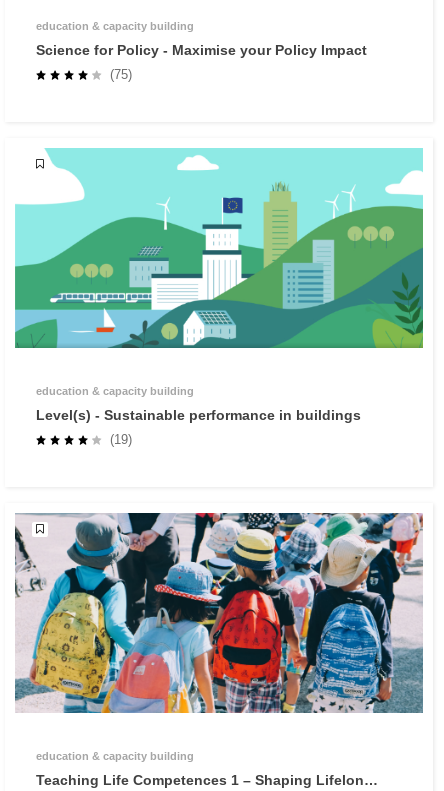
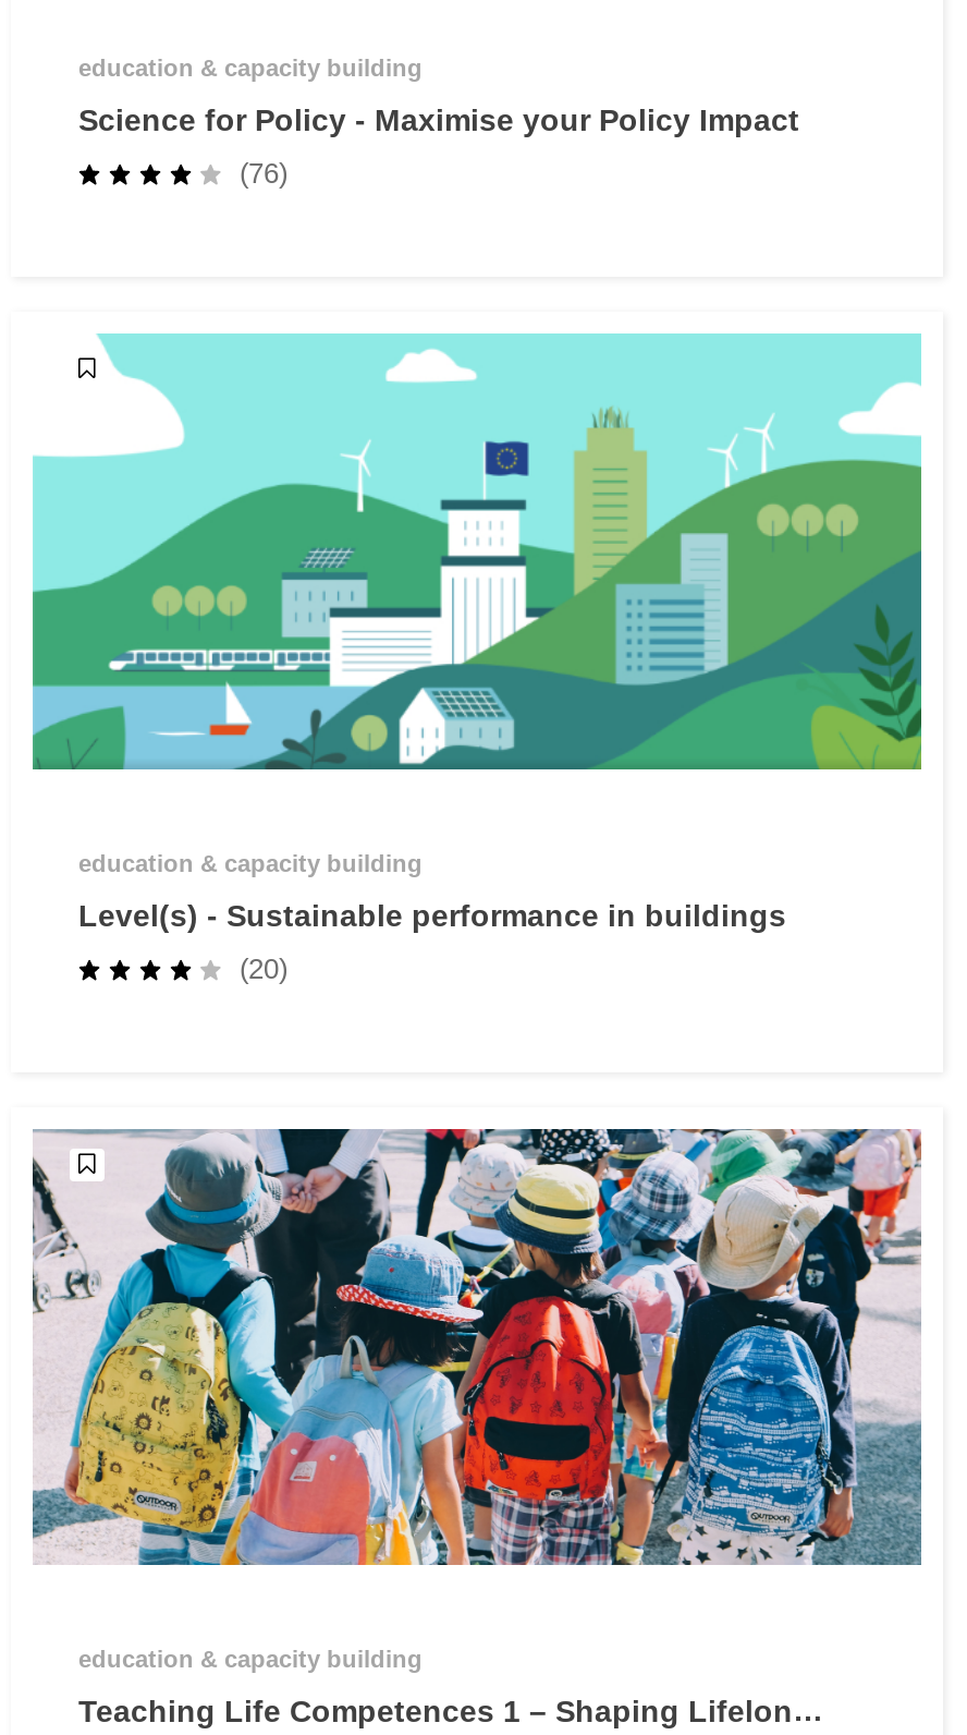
- (75)
+ (76)

- (19)
+ (20)
